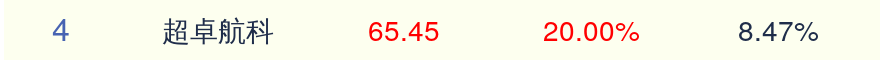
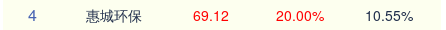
- 超卓航科
- 65.45
+ 惠城环保
+ 69.12

- 8.47%
+ 10.55%
